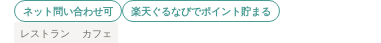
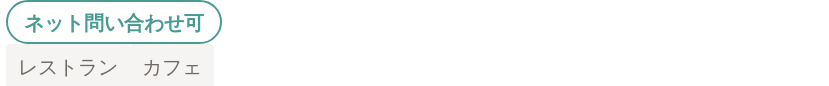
- 楽天ぐるなびでポイント貯まる
